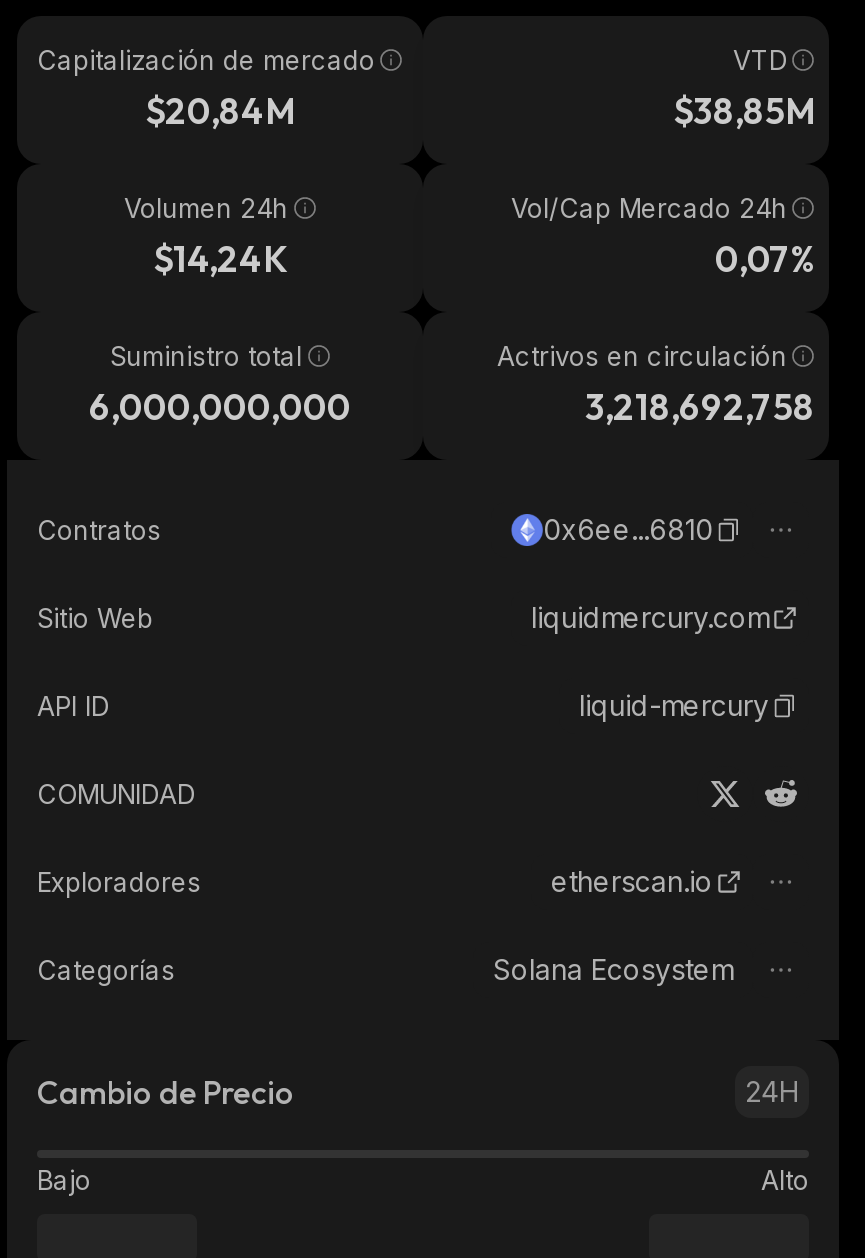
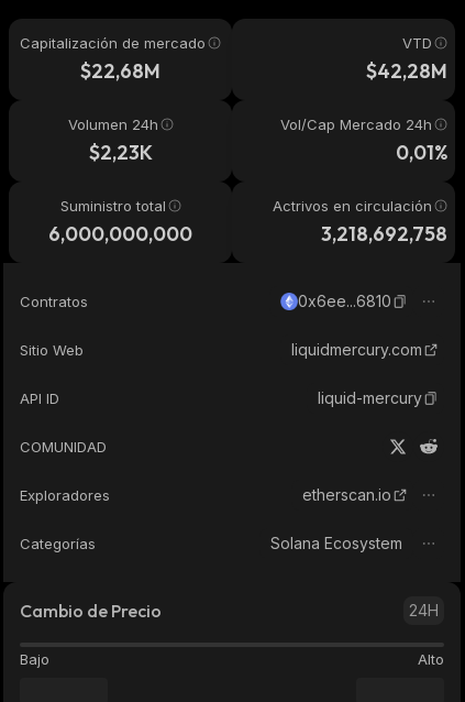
- $20,84M
+ $22,68M

- $38,85M
+ $42,28M

- $14,24K
+ $2,23K

- 0,07%
+ 0,01%
